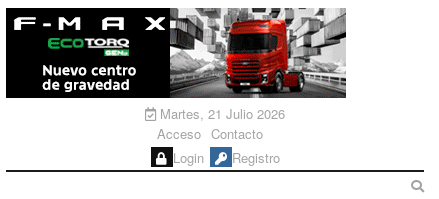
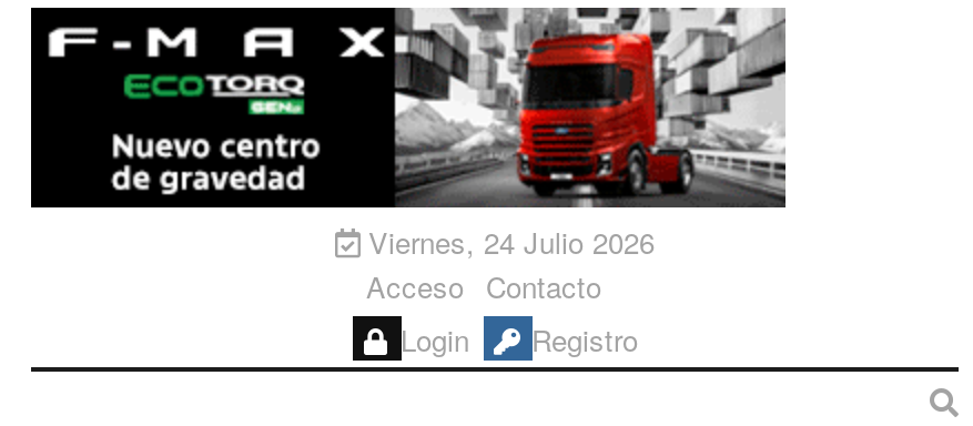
- Martes, 21 Julio 2026
+ Viernes, 24 Julio 2026
